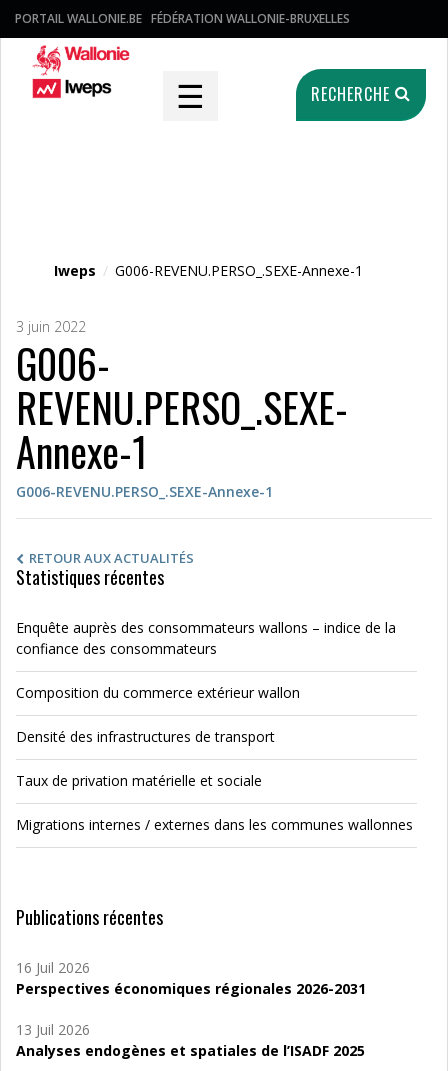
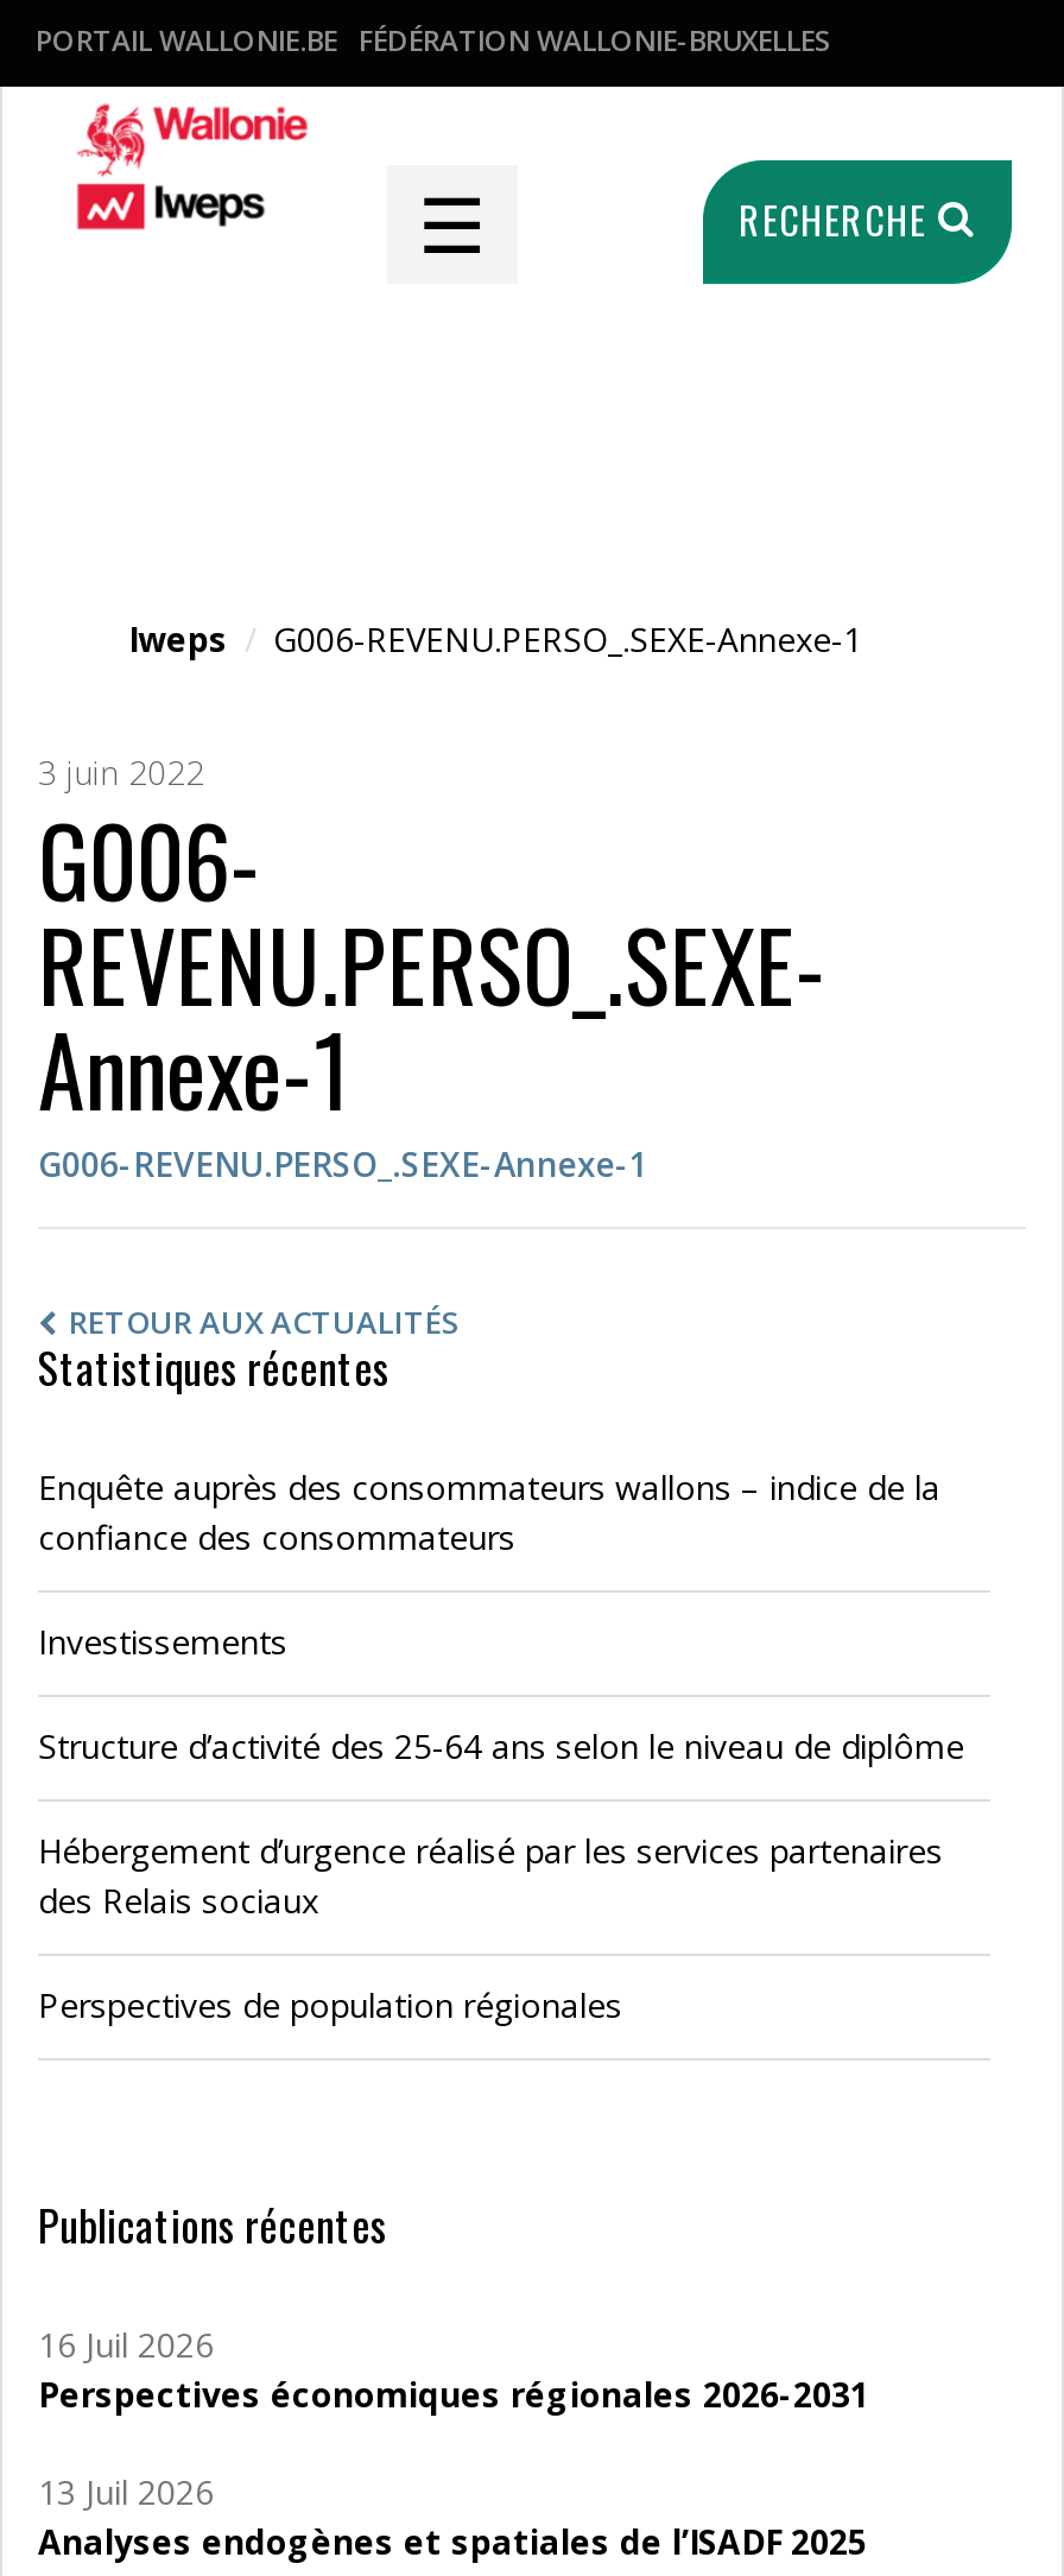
- Composition du commerce extérieur wallon
+ Investissements

- Densité des infrastructures de transport
+ Structure d’activité des 25-64 ans selon le niveau de diplôme

- Taux de privation matérielle et sociale
+ Hébergement d’urgence réalisé par les services partenaires
+ des Relais sociaux

- Migrations internes / externes dans les communes wallonnes
+ Perspectives de population régionales
